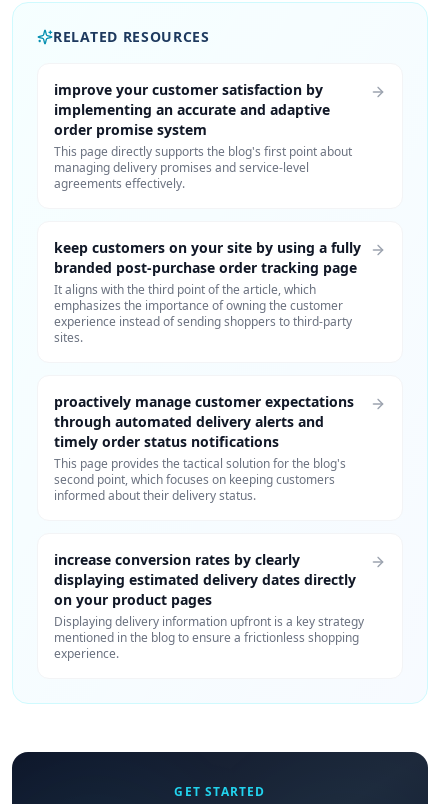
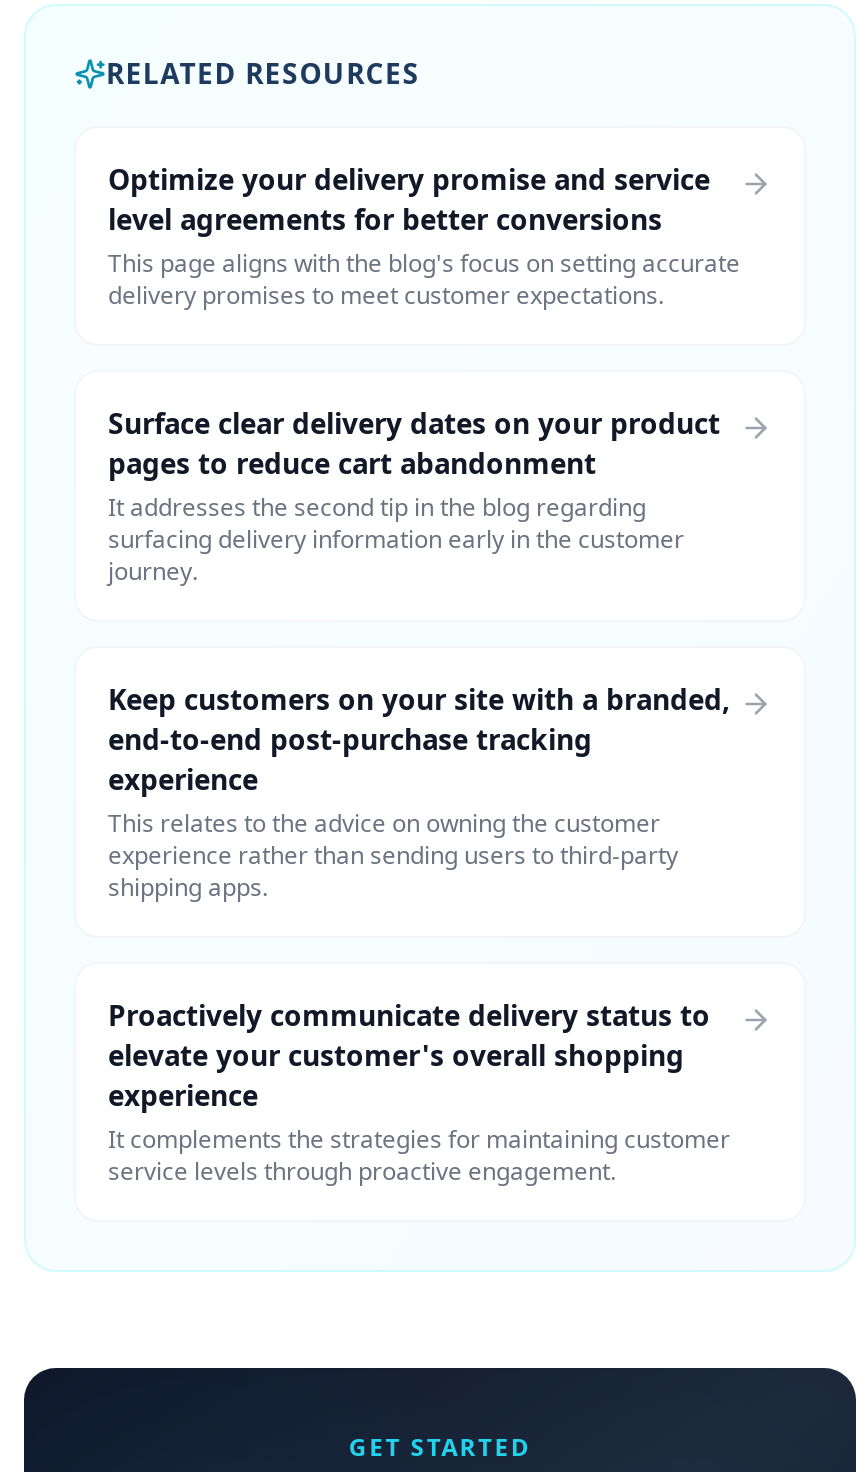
- improve your customer satisfaction by
- implementing an accurate and adaptive
- order promise system
- This page directly supports the blog's first point about
- managing delivery promises and service-level
- agreements effectively.
+ Optimize your delivery promise and service
+ level agreements for better conversions
+ This page aligns with the blog's focus on setting accurate
+ delivery promises to meet customer expectations.

- keep customers on your site by using a fully
- branded post-purchase order tracking page
- It aligns with the third point of the article, which
- emphasizes the importance of owning the customer
- experience instead of sending shoppers to third-party
- sites.
+ Surface clear delivery dates on your product
+ pages to reduce cart abandonment
+ It addresses the second tip in the blog regarding
+ surfacing delivery information early in the customer
+ journey.

- proactively manage customer expectations
- through automated delivery alerts and
- timely order status notifications
- This page provides the tactical solution for the blog's
- second point, which focuses on keeping customers
- informed about their delivery status.
+ Keep customers on your site with a branded,
+ end-to-end post-purchase tracking
+ experience
+ This relates to the advice on owning the customer
+ experience rather than sending users to third-party
+ shipping apps.

- increase conversion rates by clearly
- displaying estimated delivery dates directly
- on your product pages
- Displaying delivery information upfront is a key strategy
- mentioned in the blog to ensure a frictionless shopping
- experience.
+ Proactively communicate delivery status to
+ elevate your customer's overall shopping
+ experience
+ It complements the strategies for maintaining customer
+ service levels through proactive engagement.
